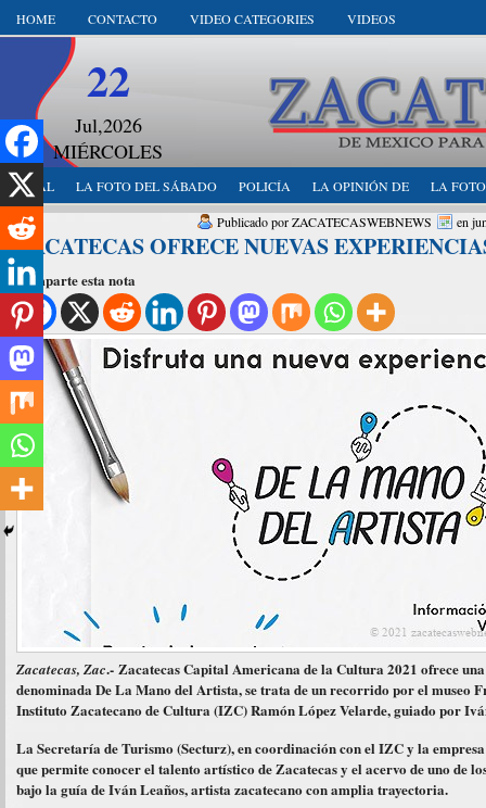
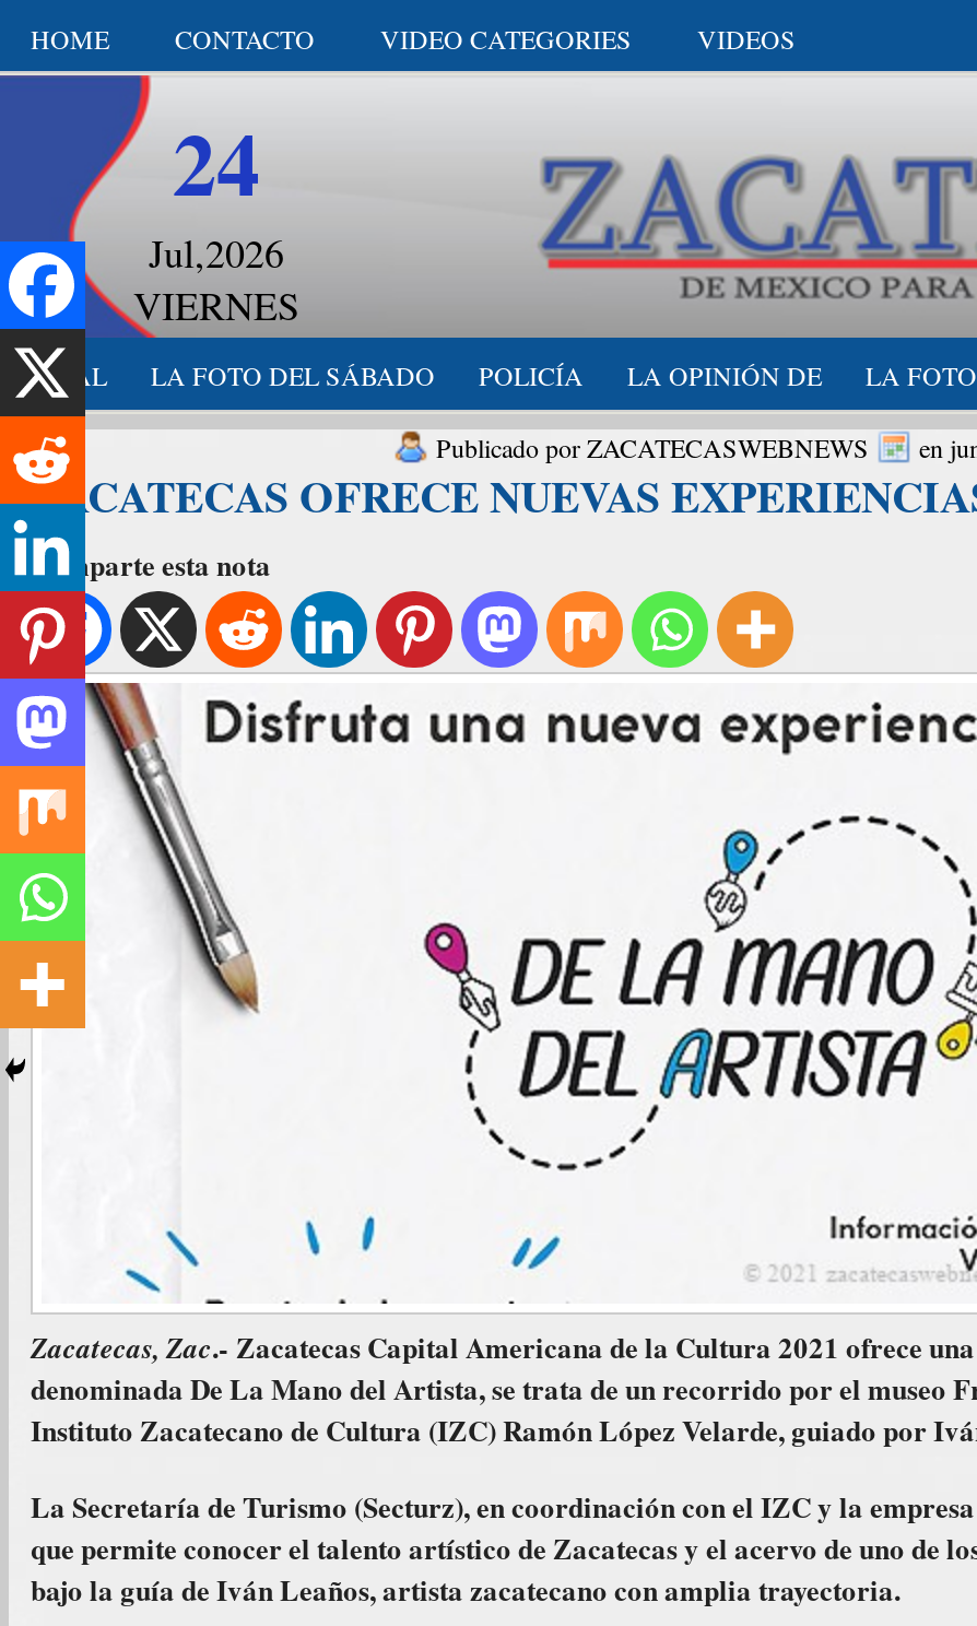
- 22
+ 24

- MIÉRCOLES
+ VIERNES
